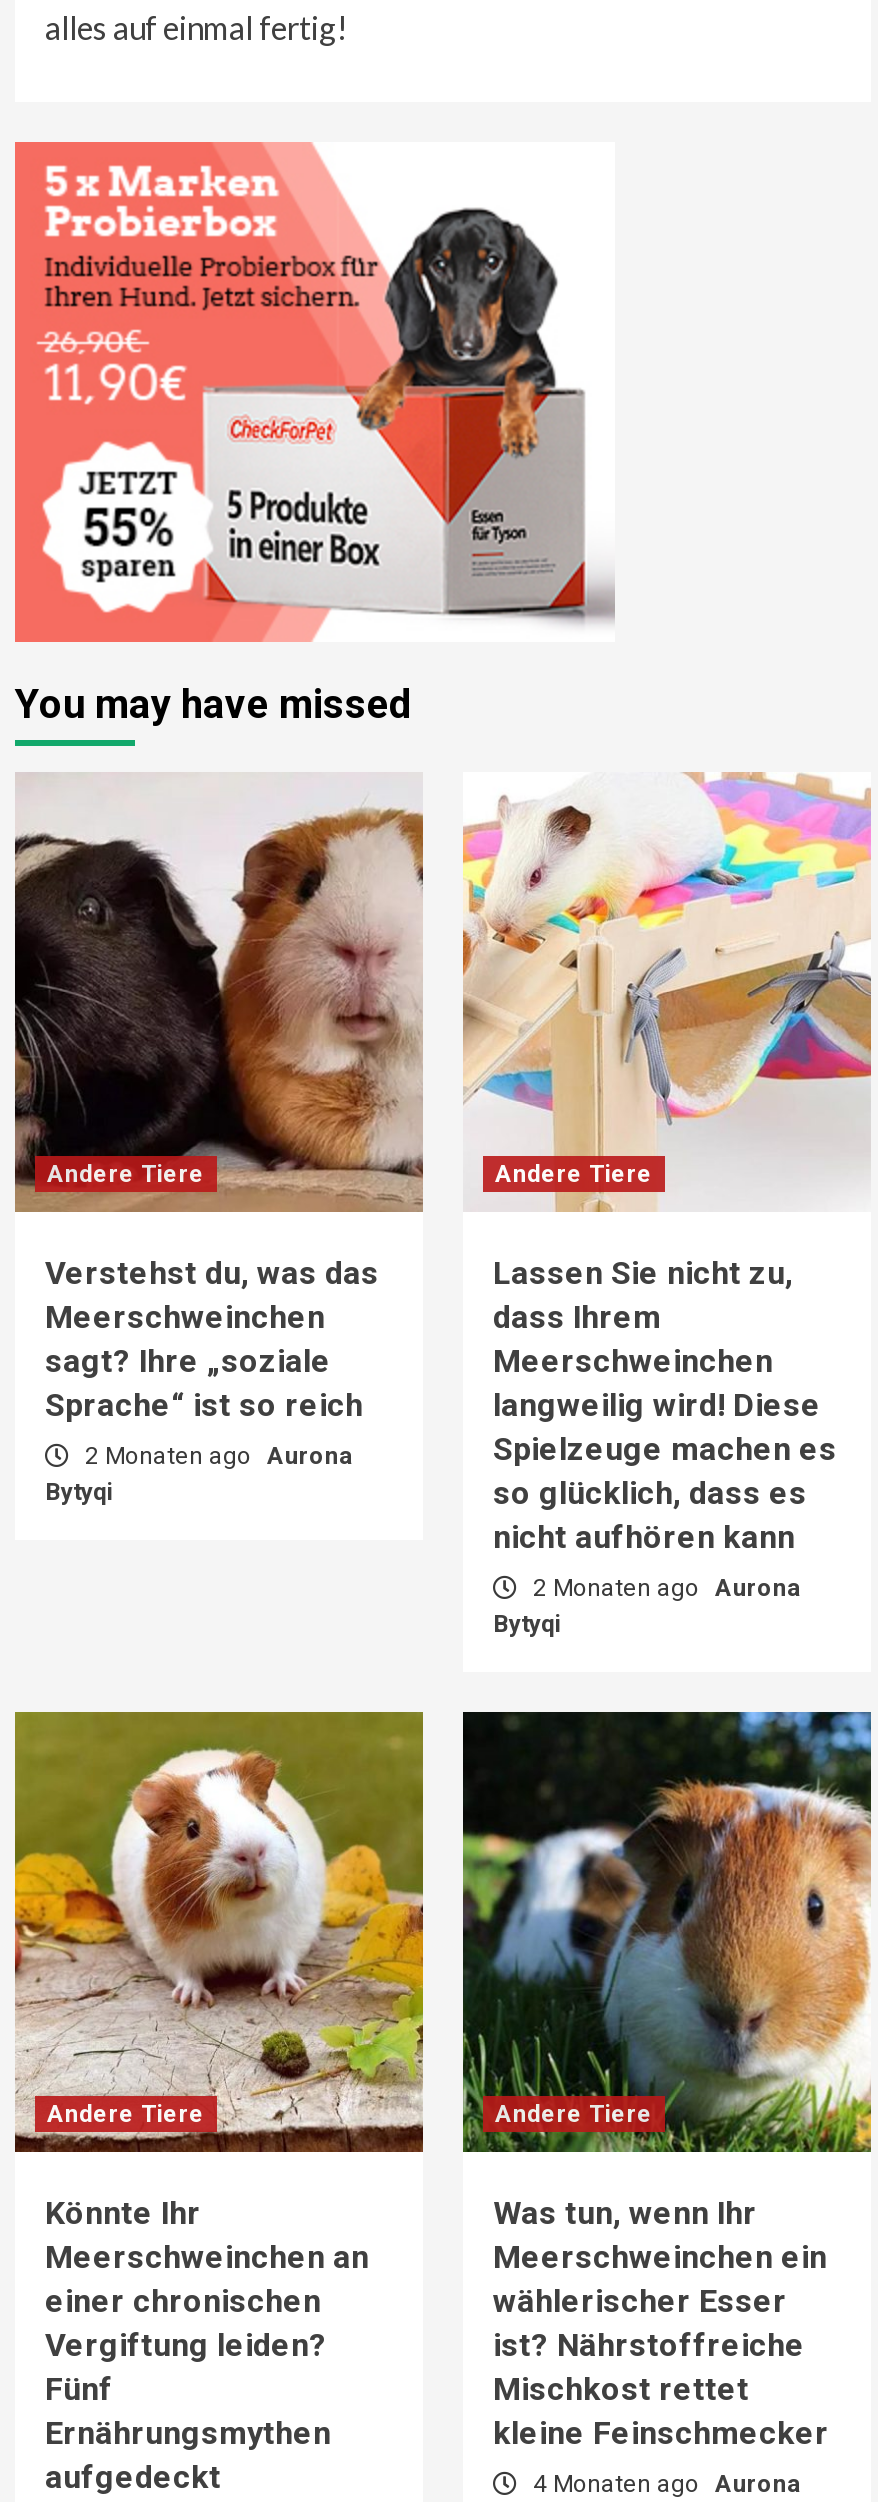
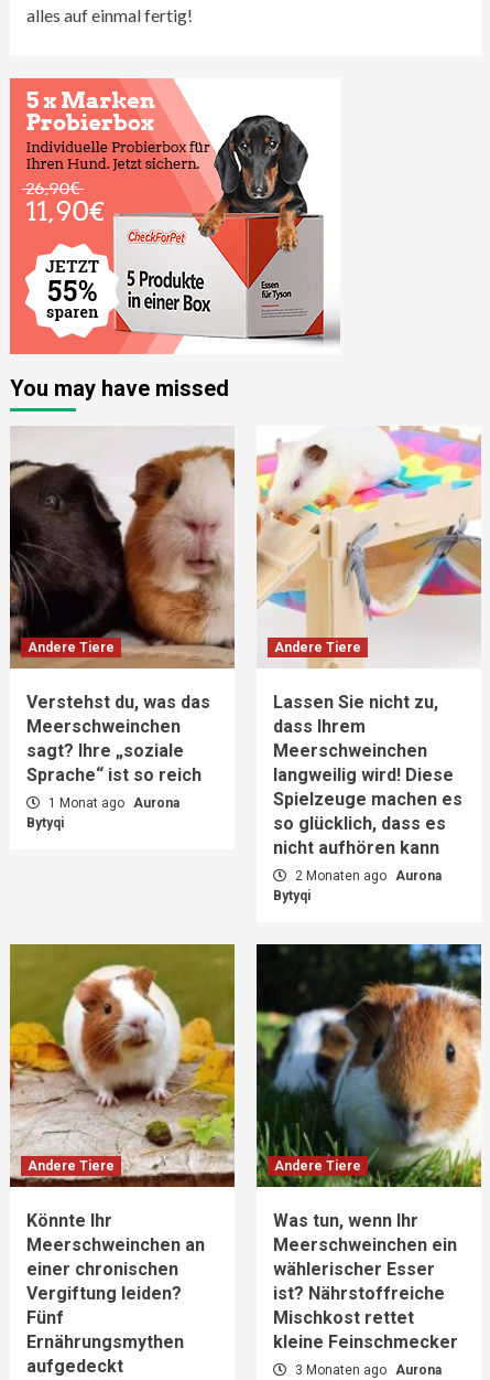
- 2 Monaten ago Aurona
+ 1 Monat ago Aurona

- 4 Monaten ago Aurona
+ 3 Monaten ago Aurona
